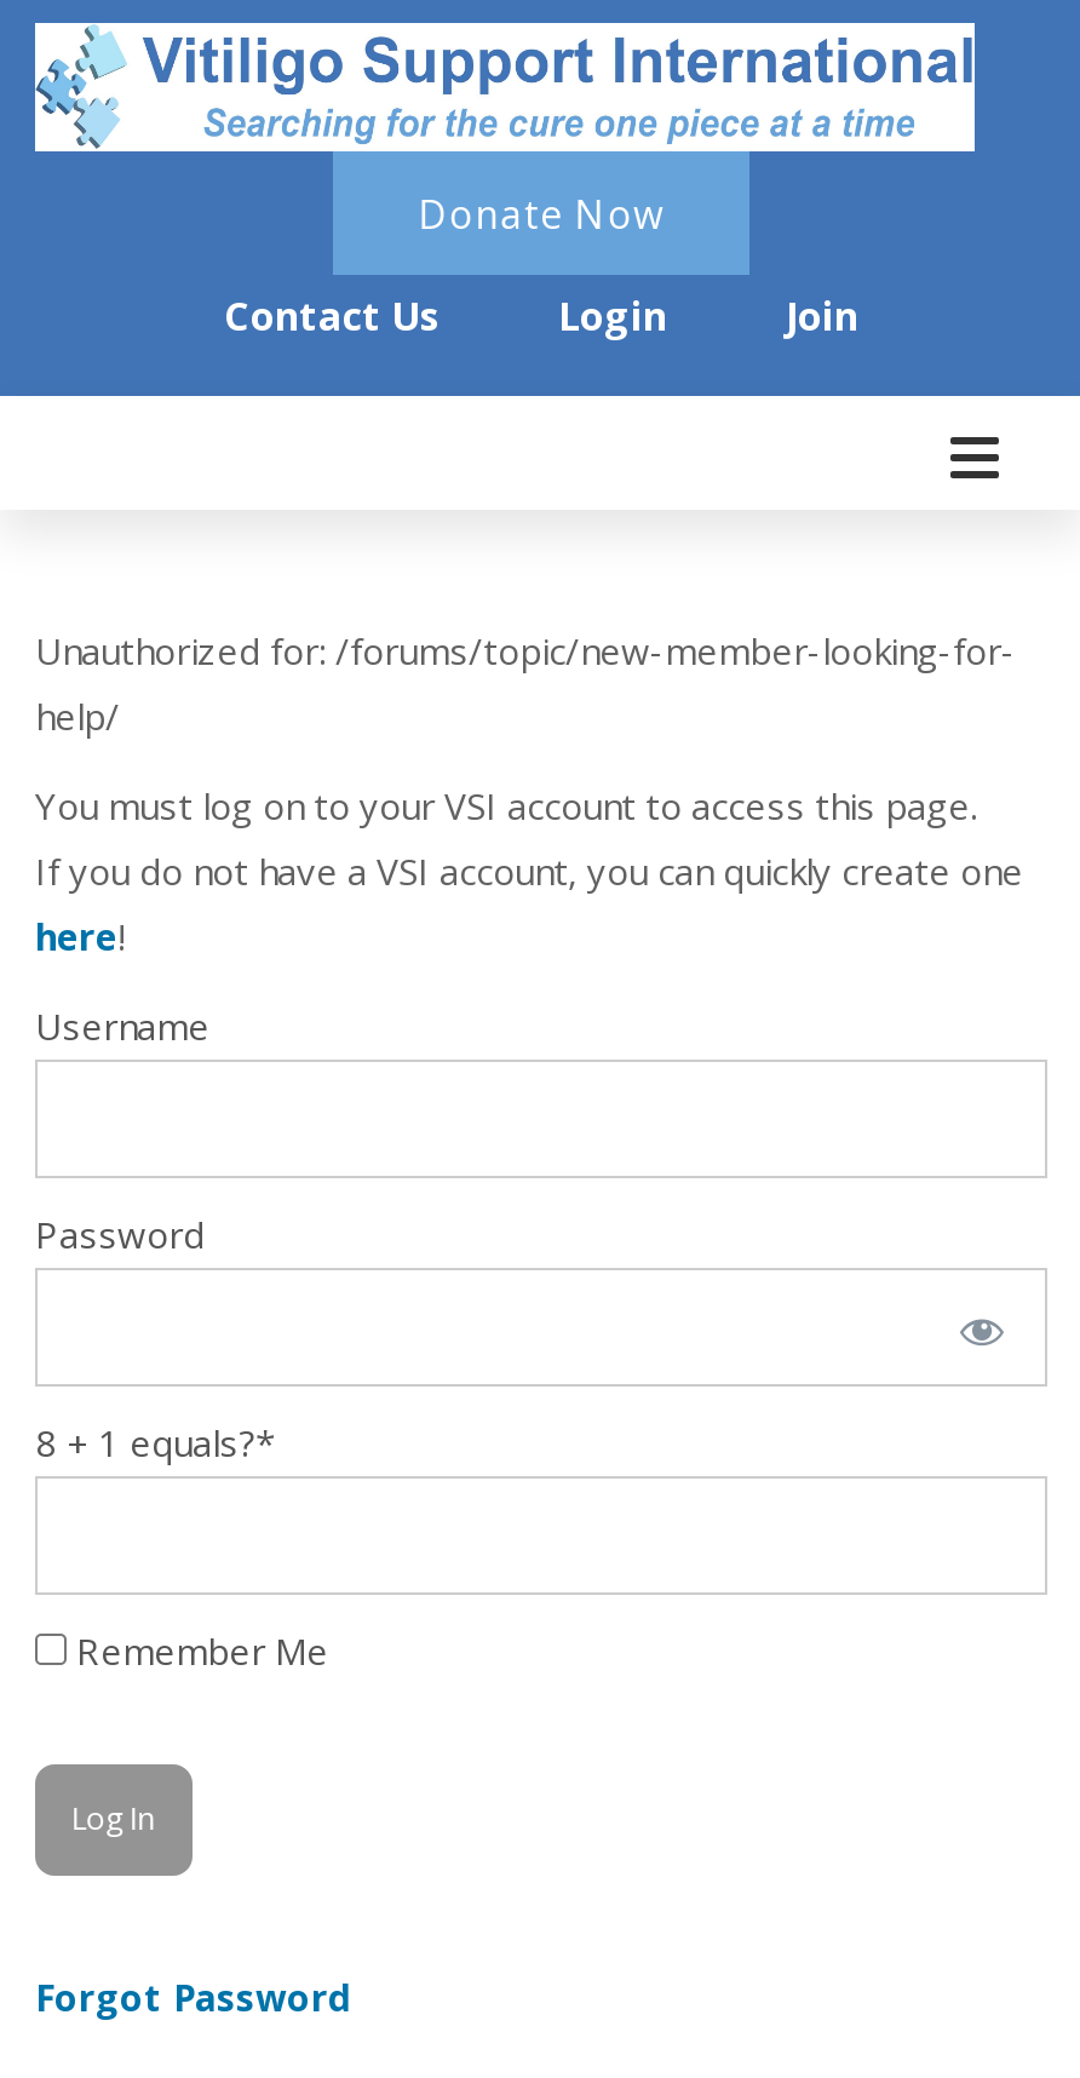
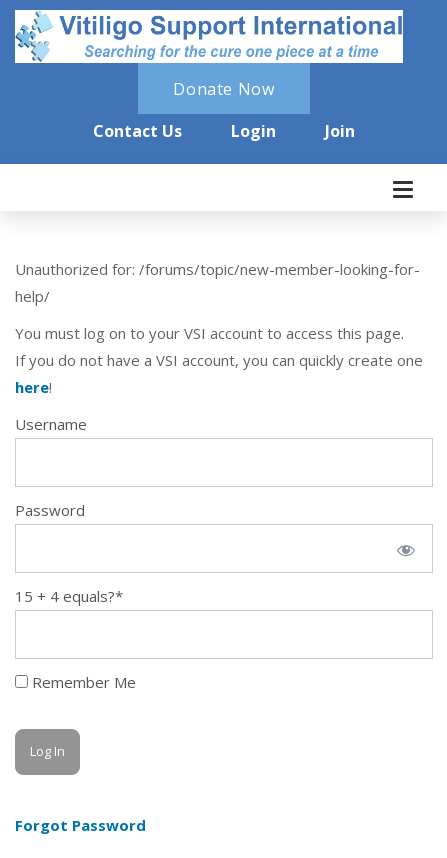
- 8 + 1 equals?*
+ 15 + 4 equals?*
